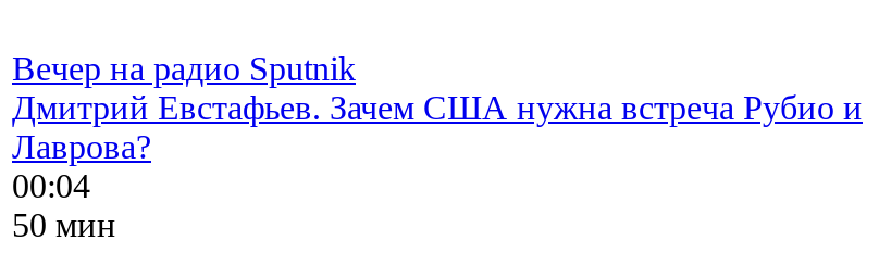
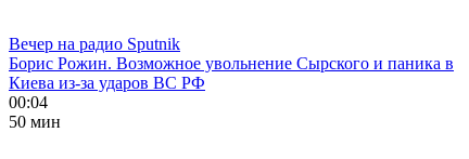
- Дмитрий Евстафьев. Зачем США нужна встреча Рубио и
- Лаврова?
+ Борис Рожин. Возможное увольнение Сырского и паника в
+ Киева из-за ударов ВС РФ
